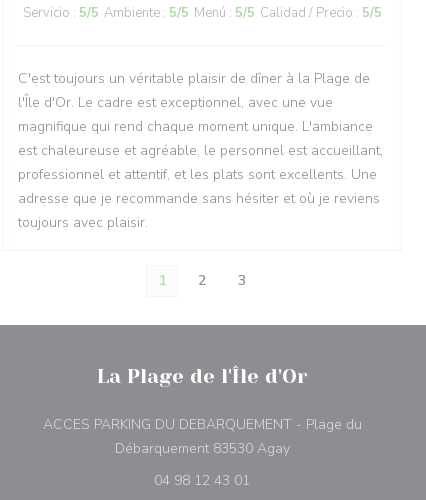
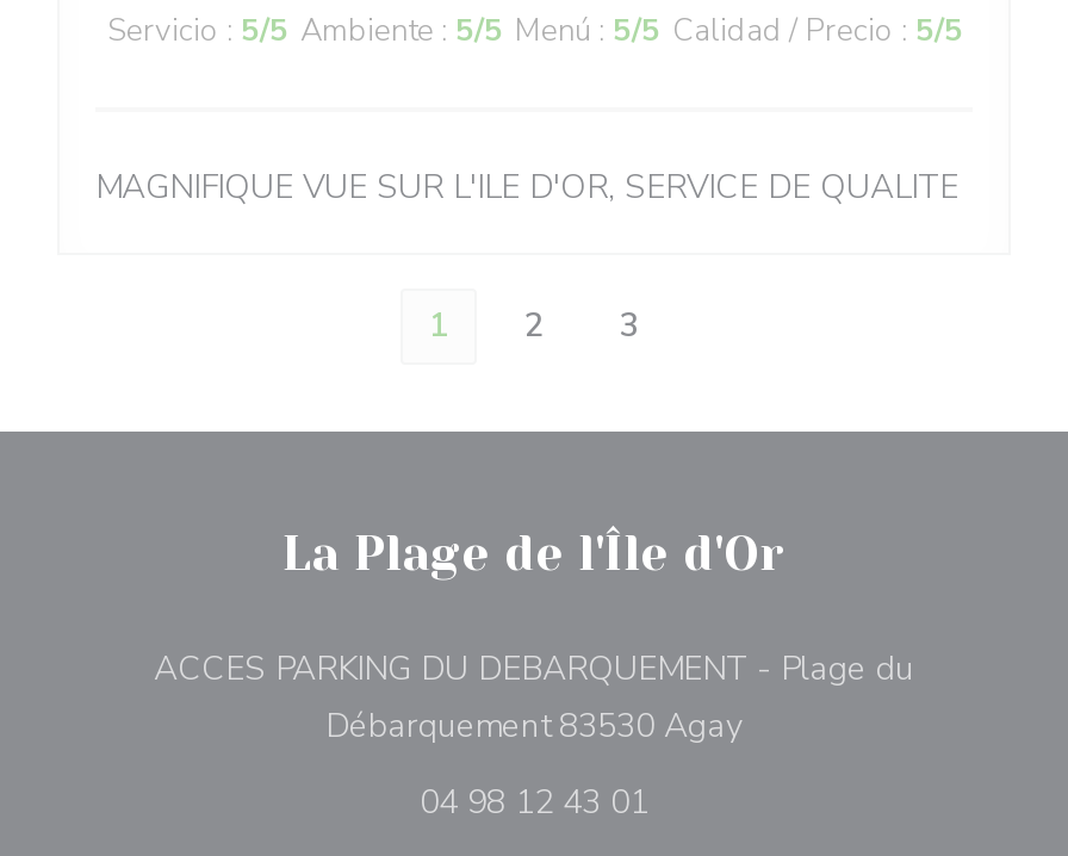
- C'est toujours un véritable plaisir de dîner à la Plage de
- l'Île d'Or. Le cadre est exceptionnel, avec une vue
- magnifique qui rend chaque moment unique. L'ambiance
- est chaleureuse et agréable, le personnel est accueillant,
- professionnel et attentif, et les plats sont excellents. Une
- adresse que je recommande sans hésiter et où je reviens
- toujours avec plaisir.
+ MAGNIFIQUE VUE SUR L'ILE D'OR, SERVICE DE QUALITE
